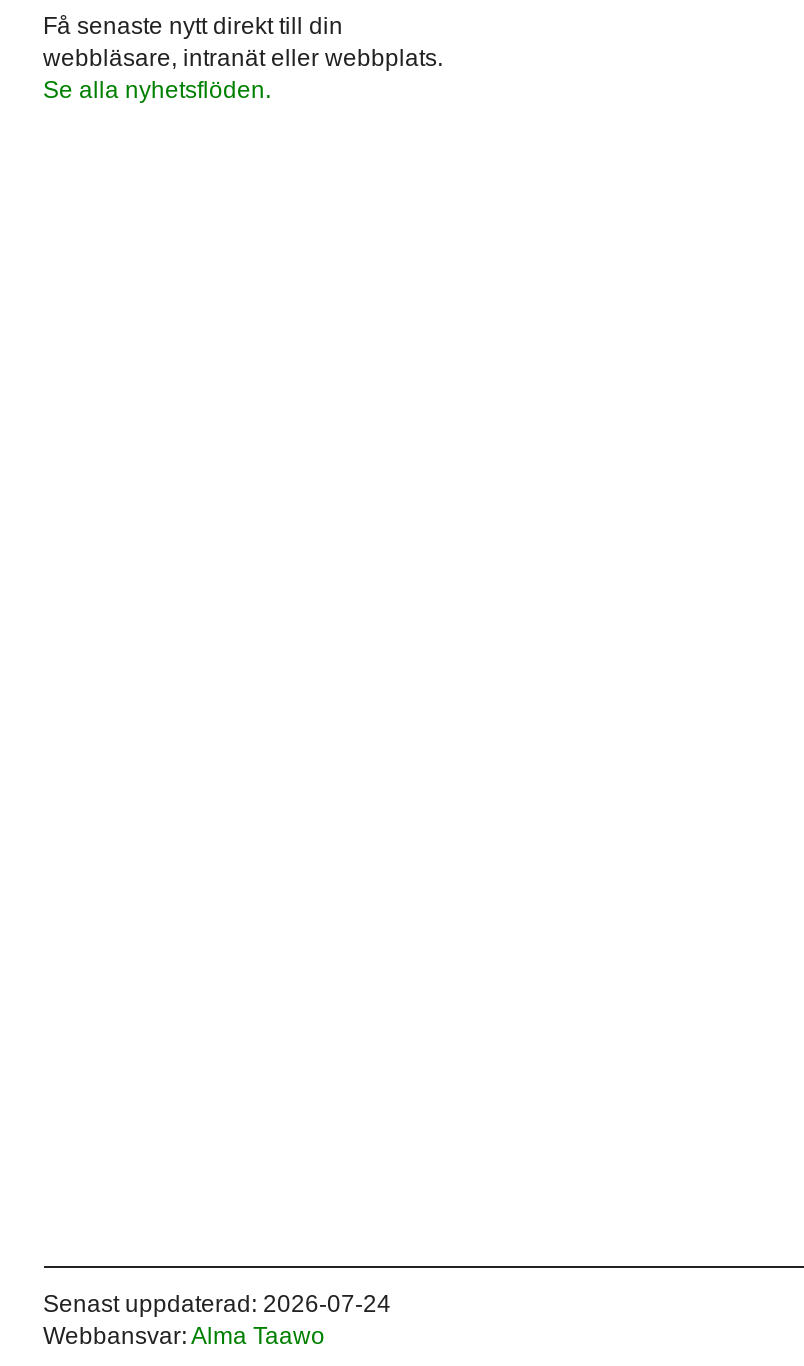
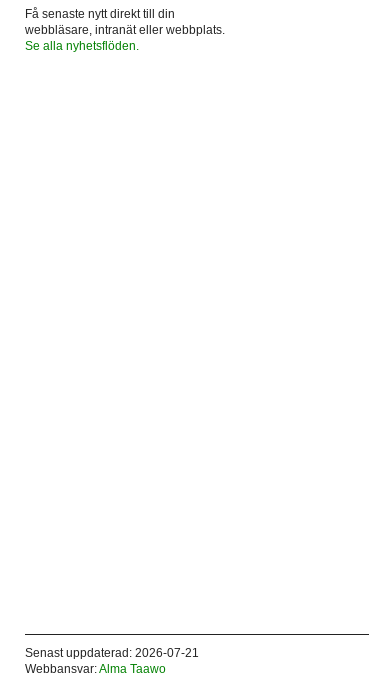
- Senast uppdaterad: 2026-07-24
+ Senast uppdaterad: 2026-07-21
